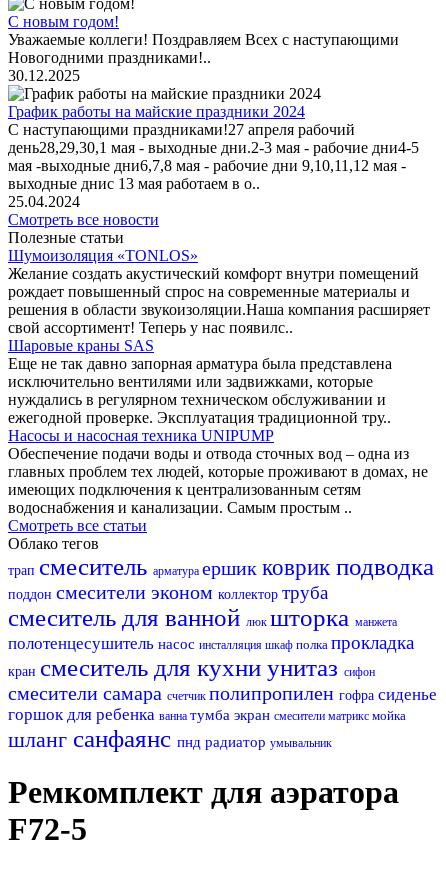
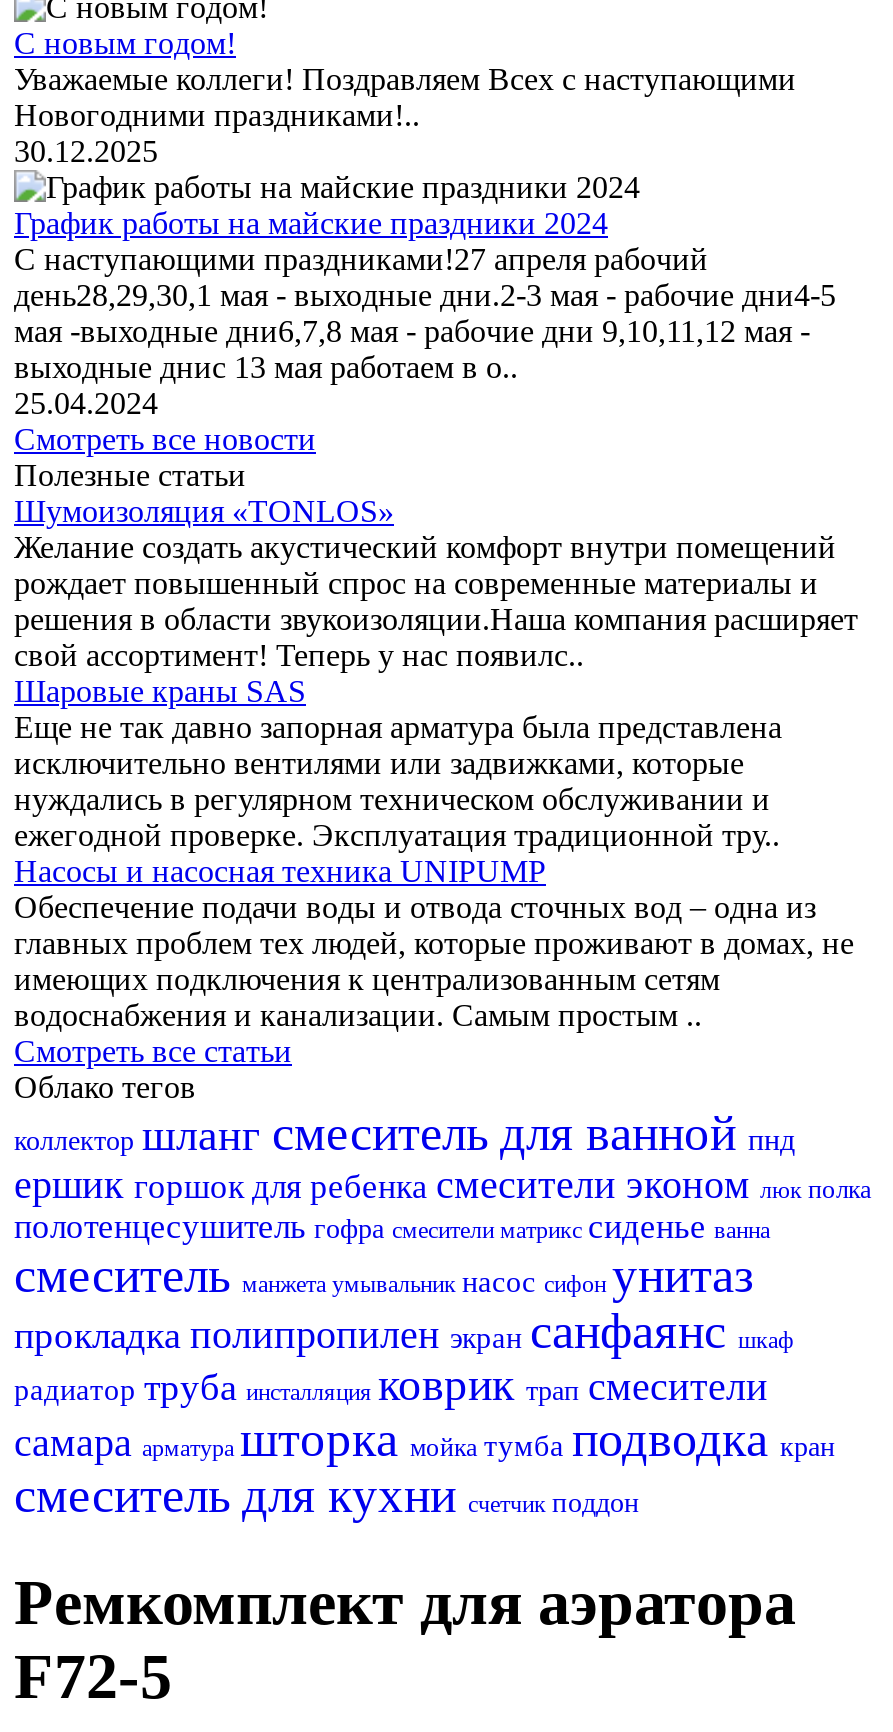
- трап смеситель арматураершик коврик подводка
- поддон смесители эконом коллектор труба
- смеситель для ванной люкшторка манжета
- полотенцесушитель насос инсталляция шкаф полка прокладка
- кран смеситель для кухни унитазсифон
- смесители самара счетчик полипропилен гофра сиденье
- горшок для ребенка ваннатумба экран смесители матрикс мойка
- шланг санфаянс пнд радиатор умывальник
+ коллектор шланг смеситель для ванной пнд
+ ершик горшок для ребенка смесители эконом люк полка
+ полотенцесушитель гофра смесители матрикс сиденье ванна
+ смеситель манжетаумывальникнасос сифонунитаз
+ прокладка полипропилен экран санфаянс шкаф
+ радиатор труба инсталляцияковрик трап смесители
+ самара арматурашторка мойкатумба подводка кран
+ смеситель для кухни счетчикподдон
